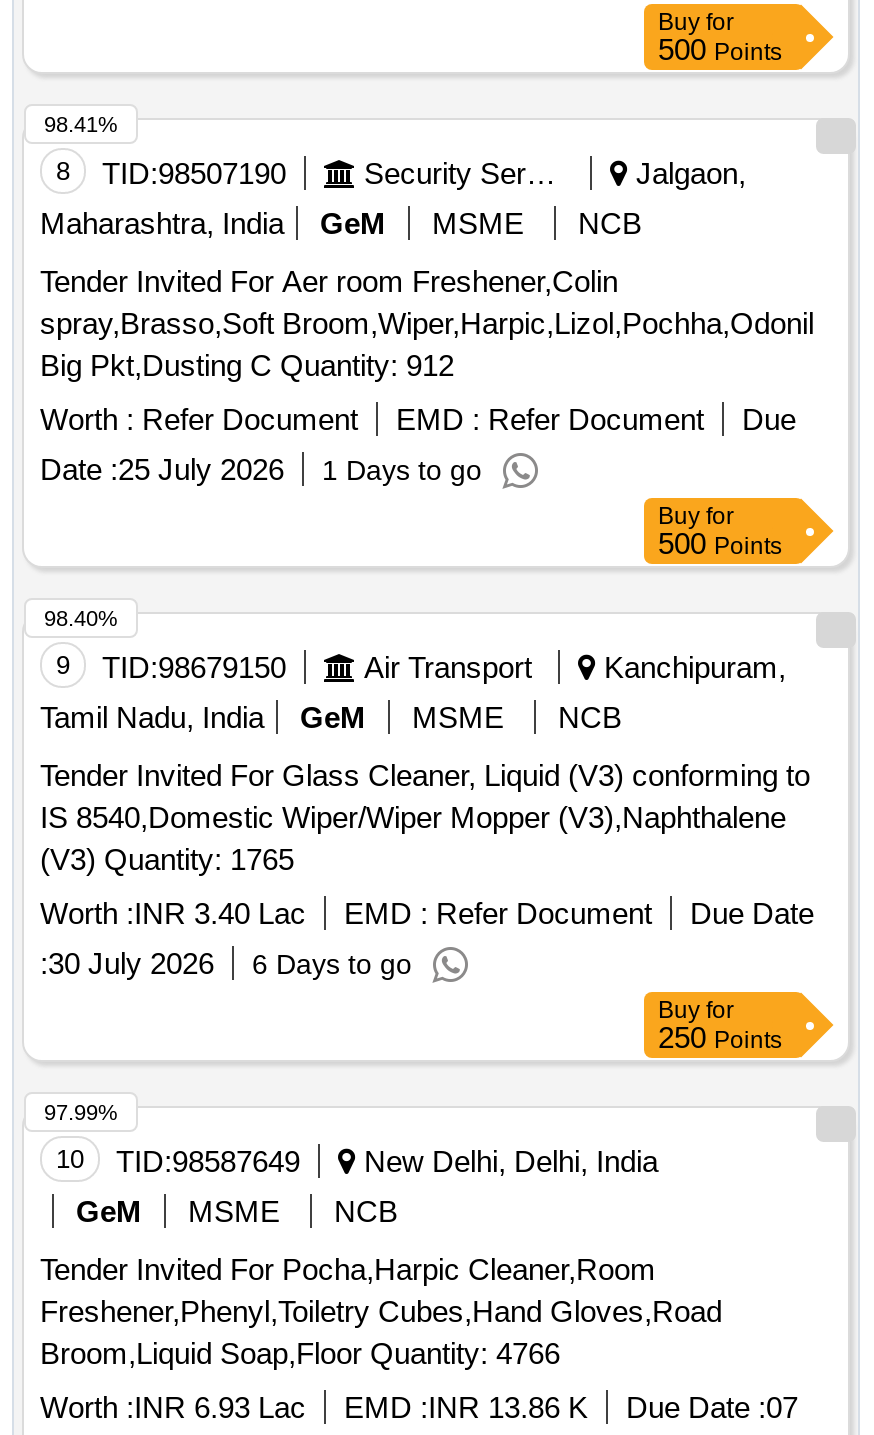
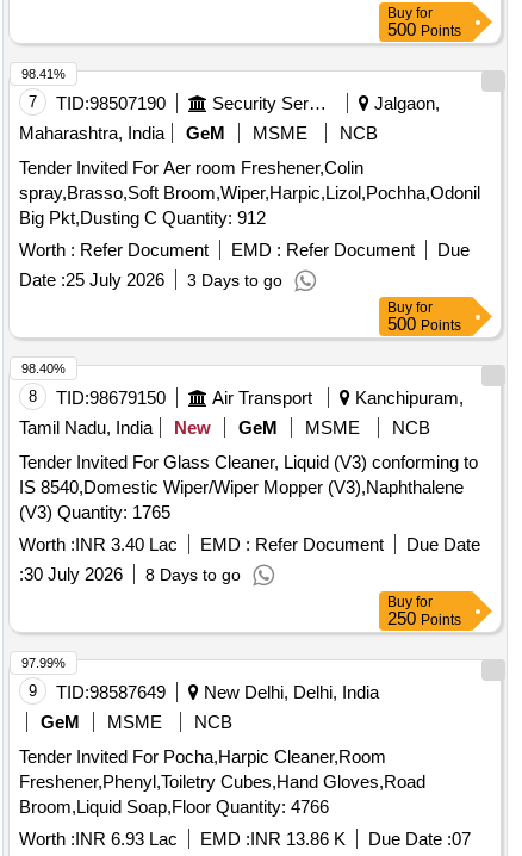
- 8 TID:98507190
+ 7 TID:98507190

- Date : 25 July 2026 1 Days to go
+ Date : 25 July 2026 3 Days to go

- 9 TID:98679150
+ 8 TID:98679150

+ New

- :30 July 2026 6 Days to go
+ :30 July 2026 8 Days to go

- 10 TID:98587649 New Delhi, Delhi, India
+ 9 TID:98587649 New Delhi, Delhi, India
